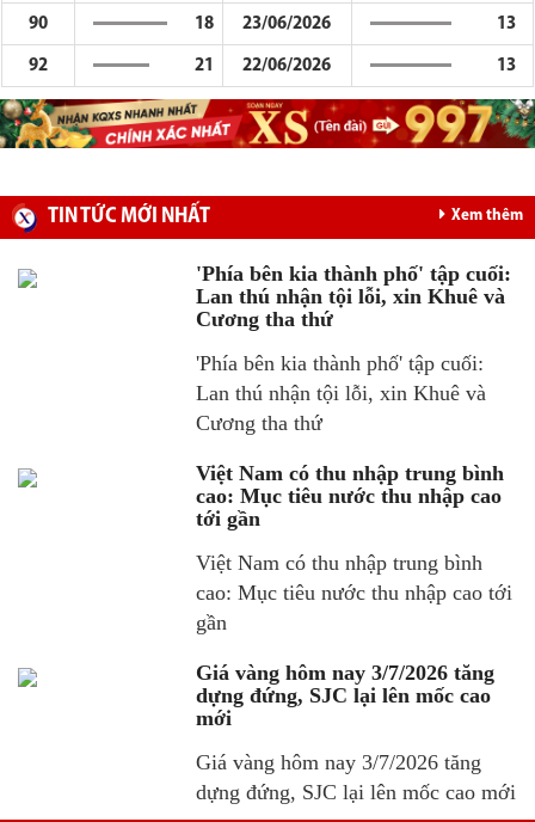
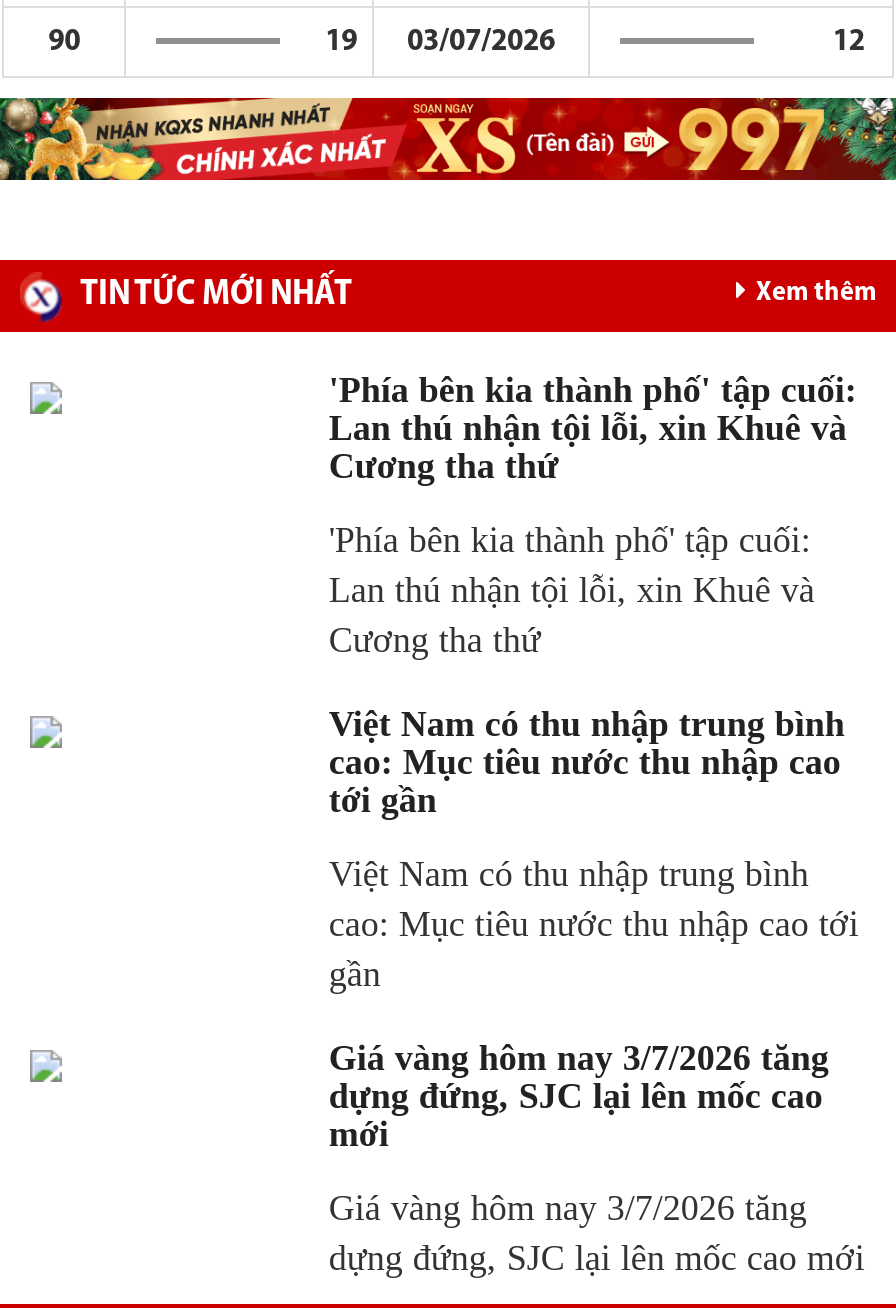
- 18
- 23/06/2026
- 13
- 92
- 21
- 22/06/2026
- 13
+ 19
+ 03/07/2026
+ 12
